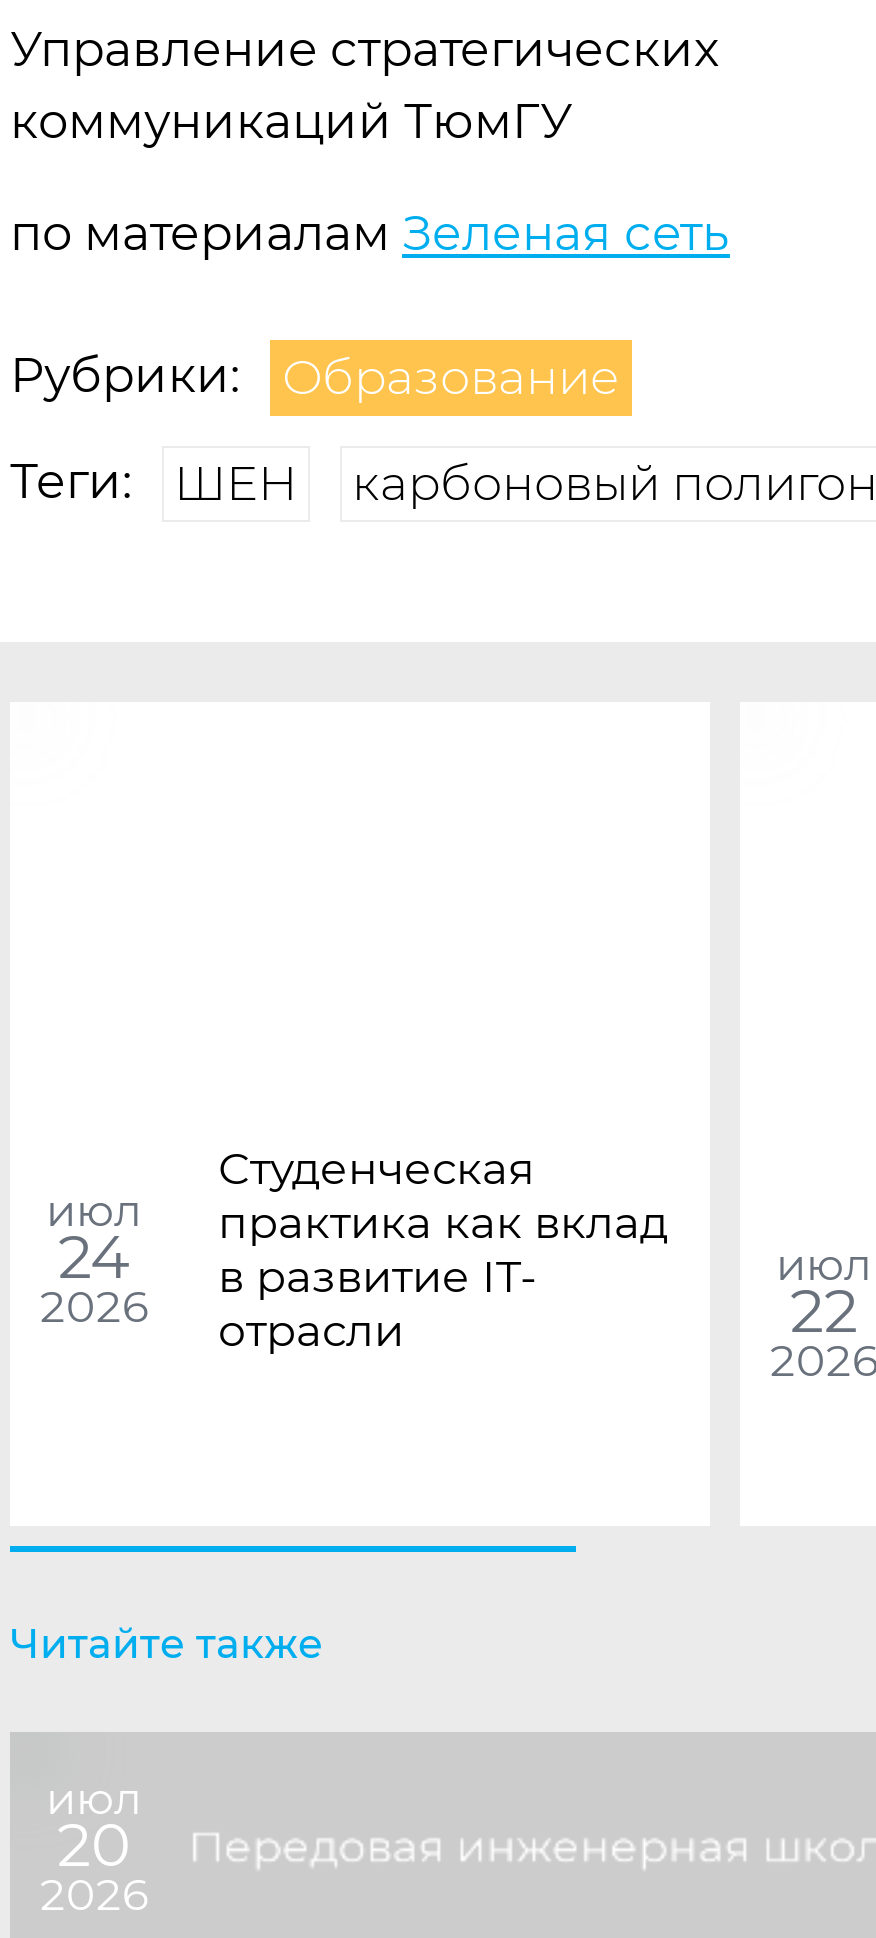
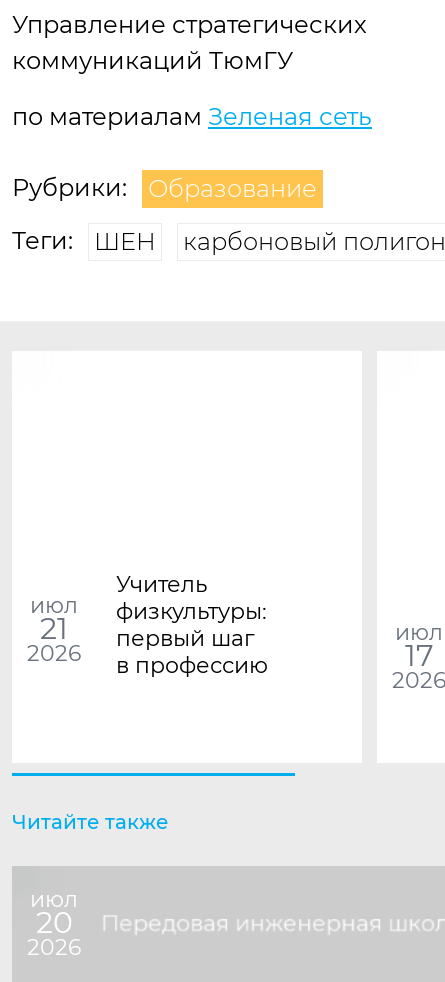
- Студенческая
- практика как вклад
- в развитие IT-
- отрасли
+ Учитель
+ физкультуры:
+ первый шаг
+ в профессию

- 24
+ 21

- 22
+ 17
